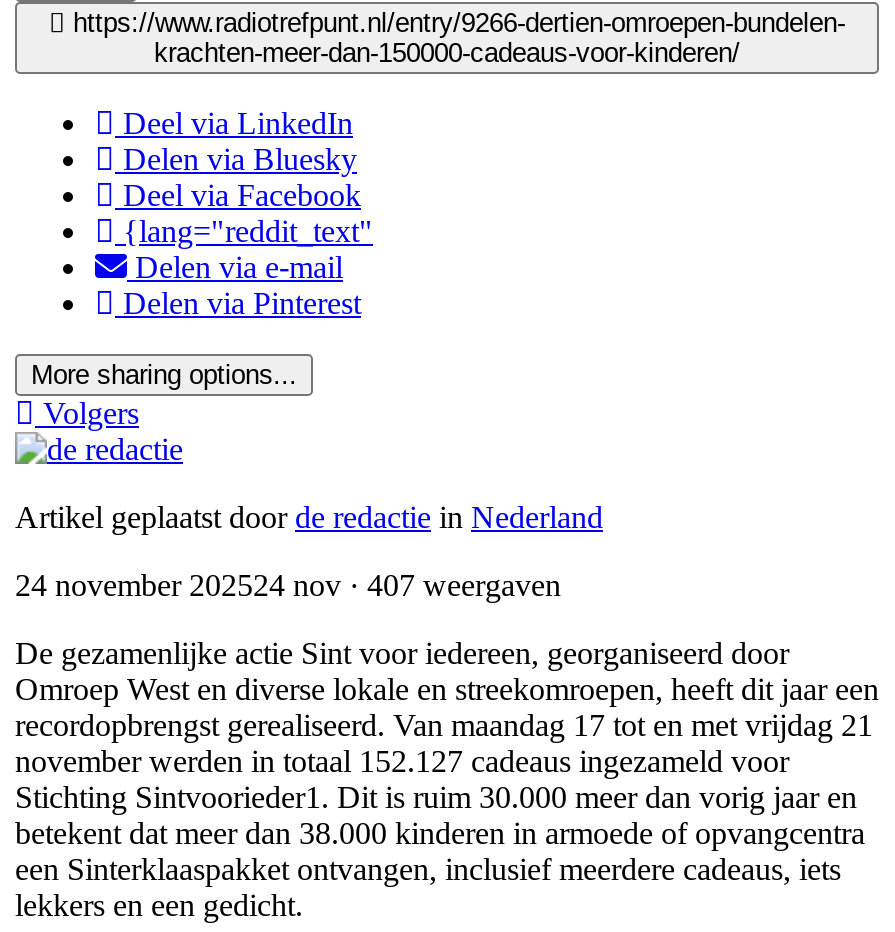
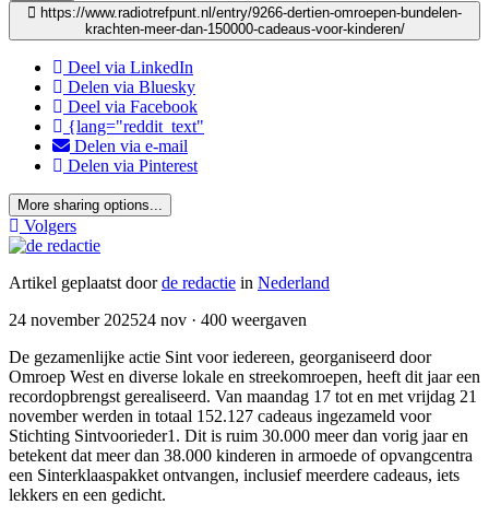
- 24 november 202524 nov · 407 weergaven
+ 24 november 202524 nov · 400 weergaven
